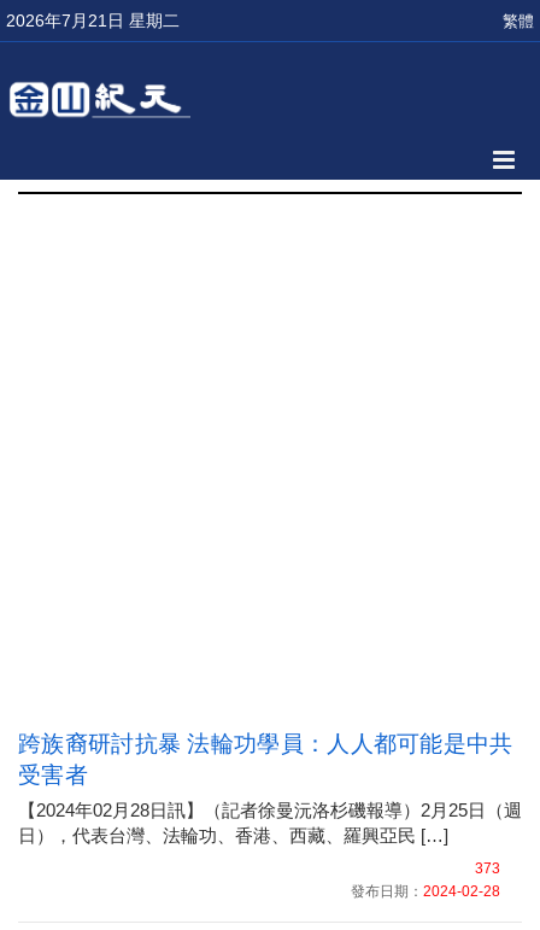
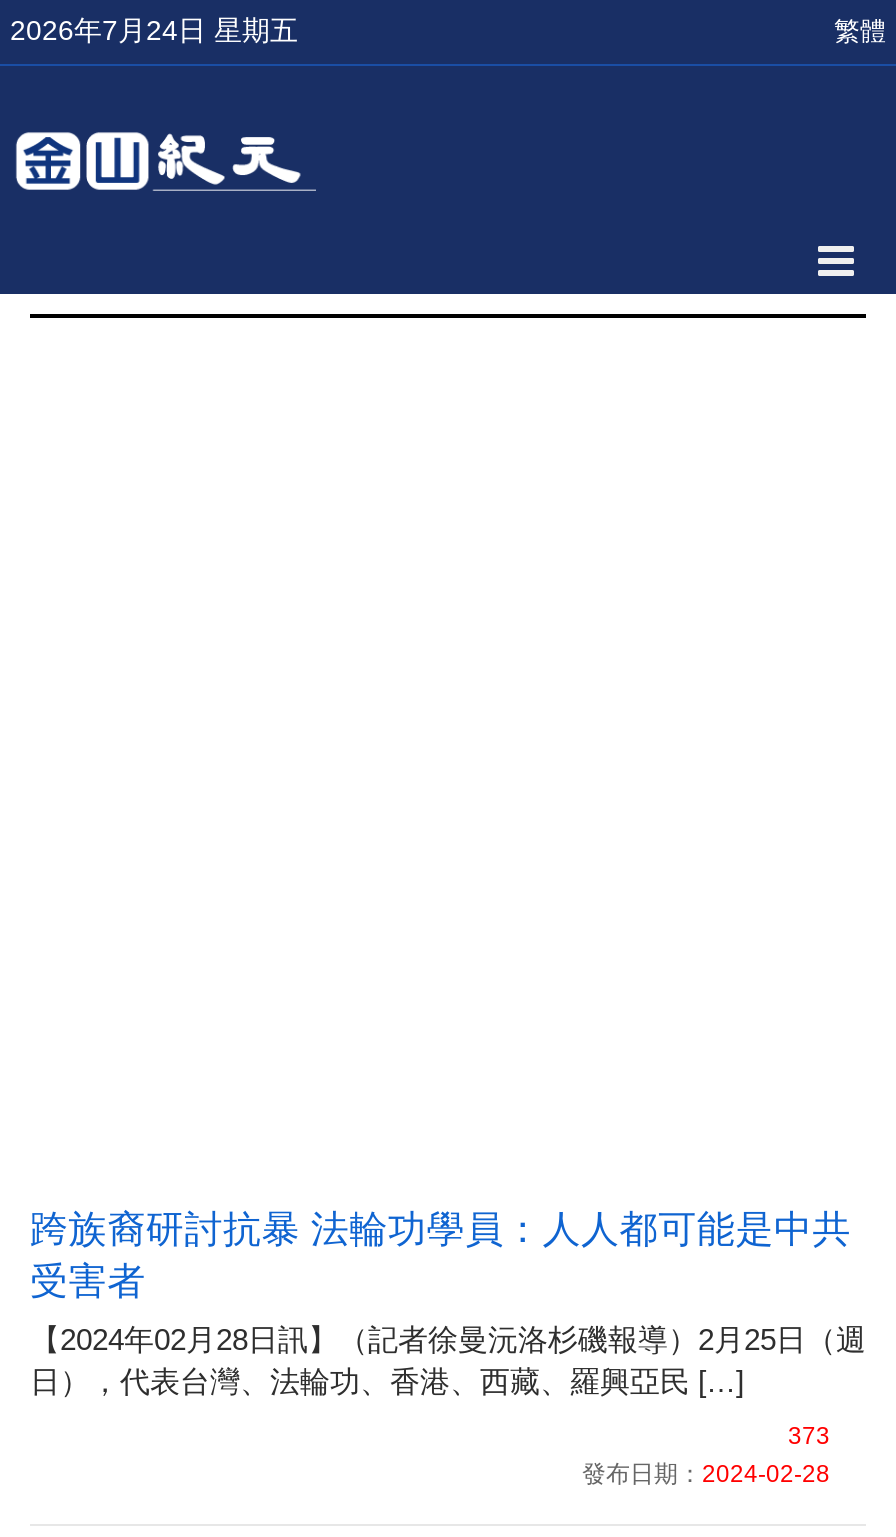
- 2026年7月21日 星期二
+ 2026年7月24日 星期五
